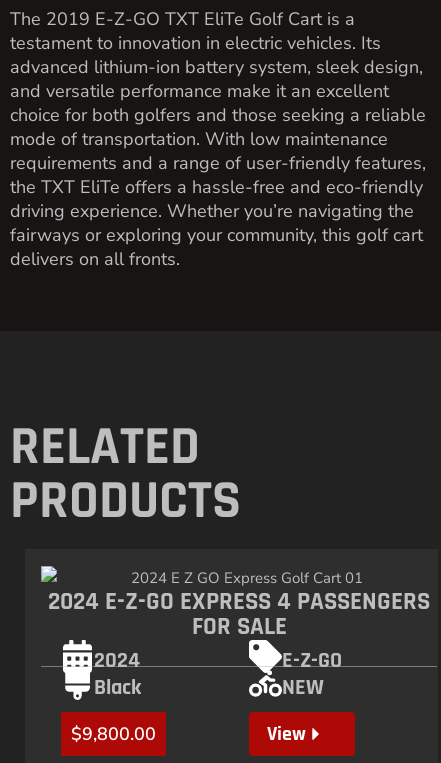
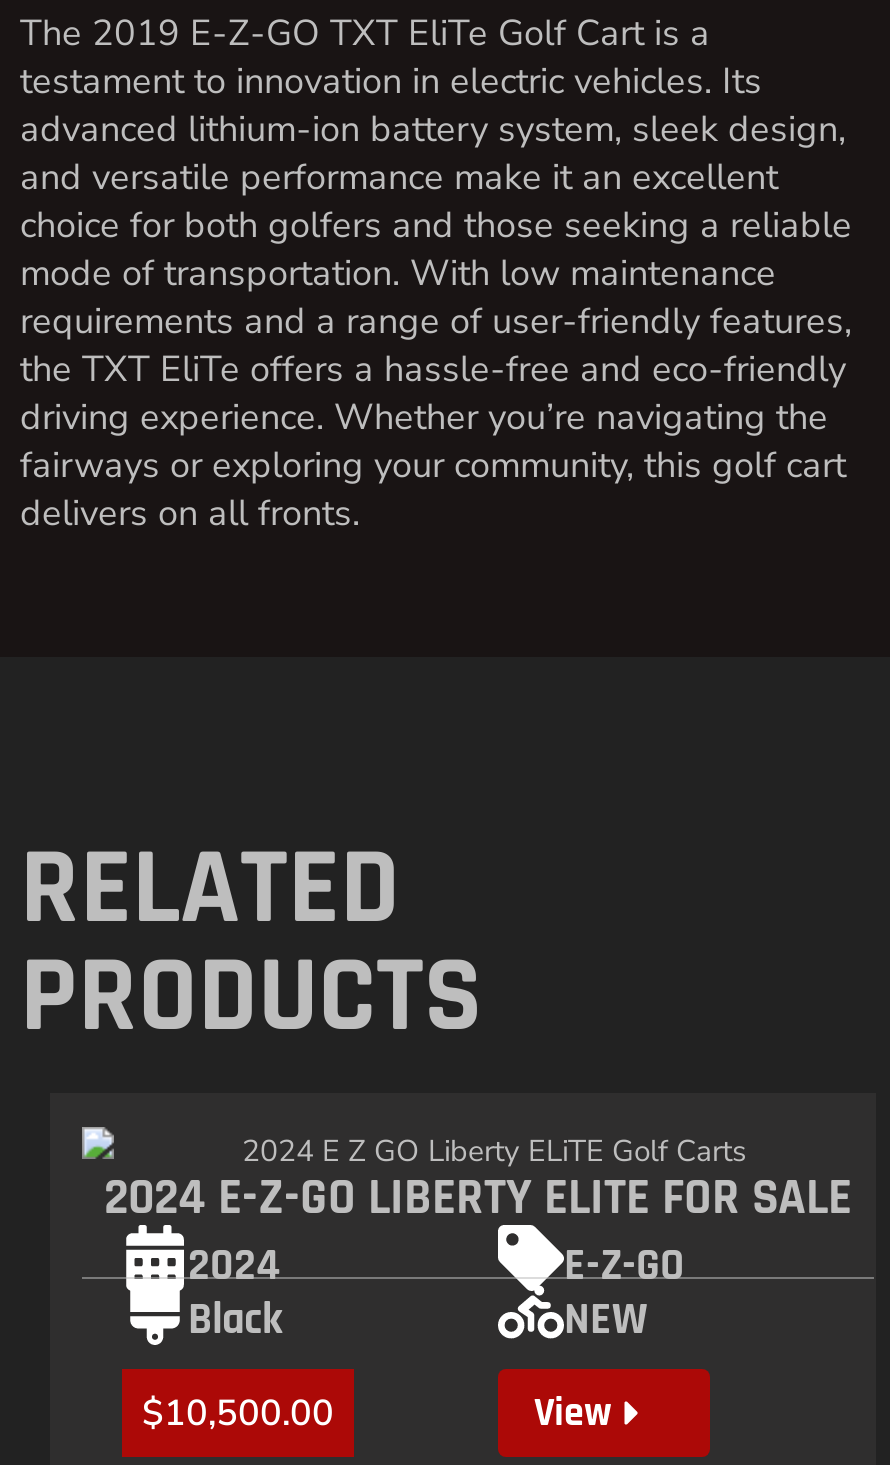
- 2024 E-Z-GO EXPRESS 4 PASSENGERS
- FOR SALE
+ 2024 E-Z-GO LIBERTY ELITE FOR SALE

- $9,800.00
+ $10,500.00
